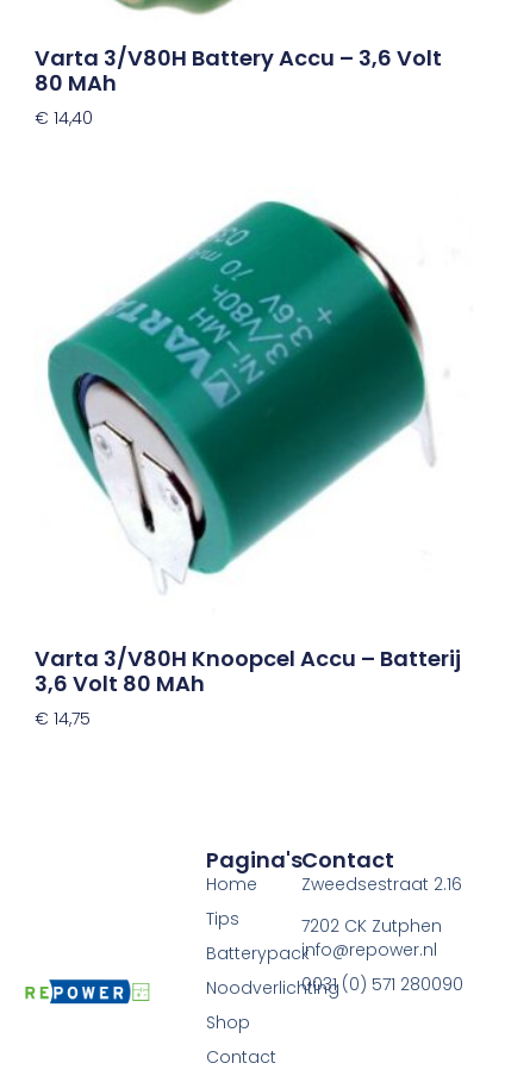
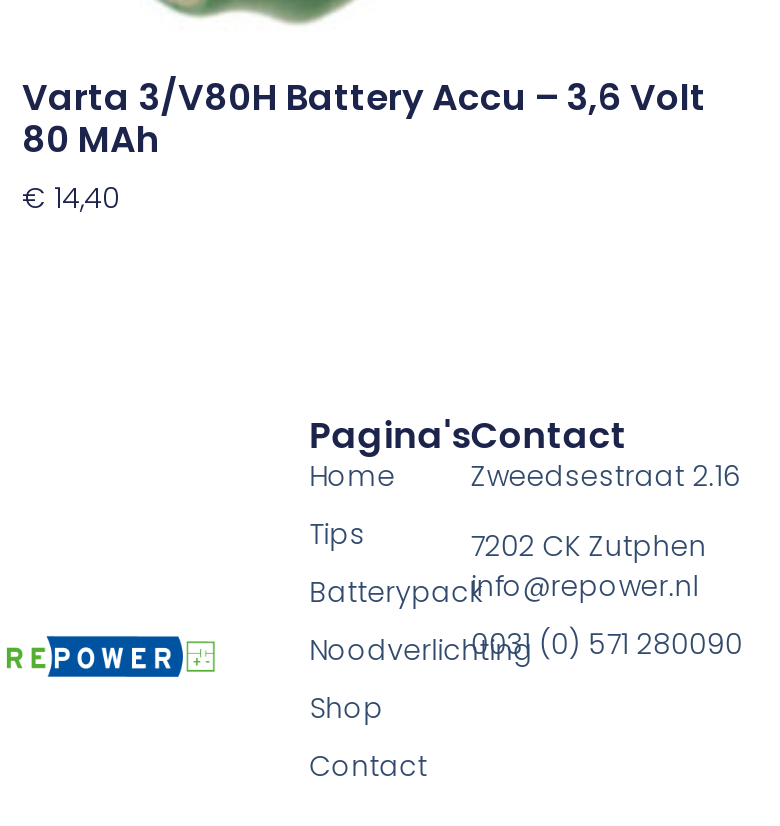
- [image]

- Varta 3/V80H Knoopcel Accu – Batterij
- 3,6 Volt 80 MAh
- €14,75
